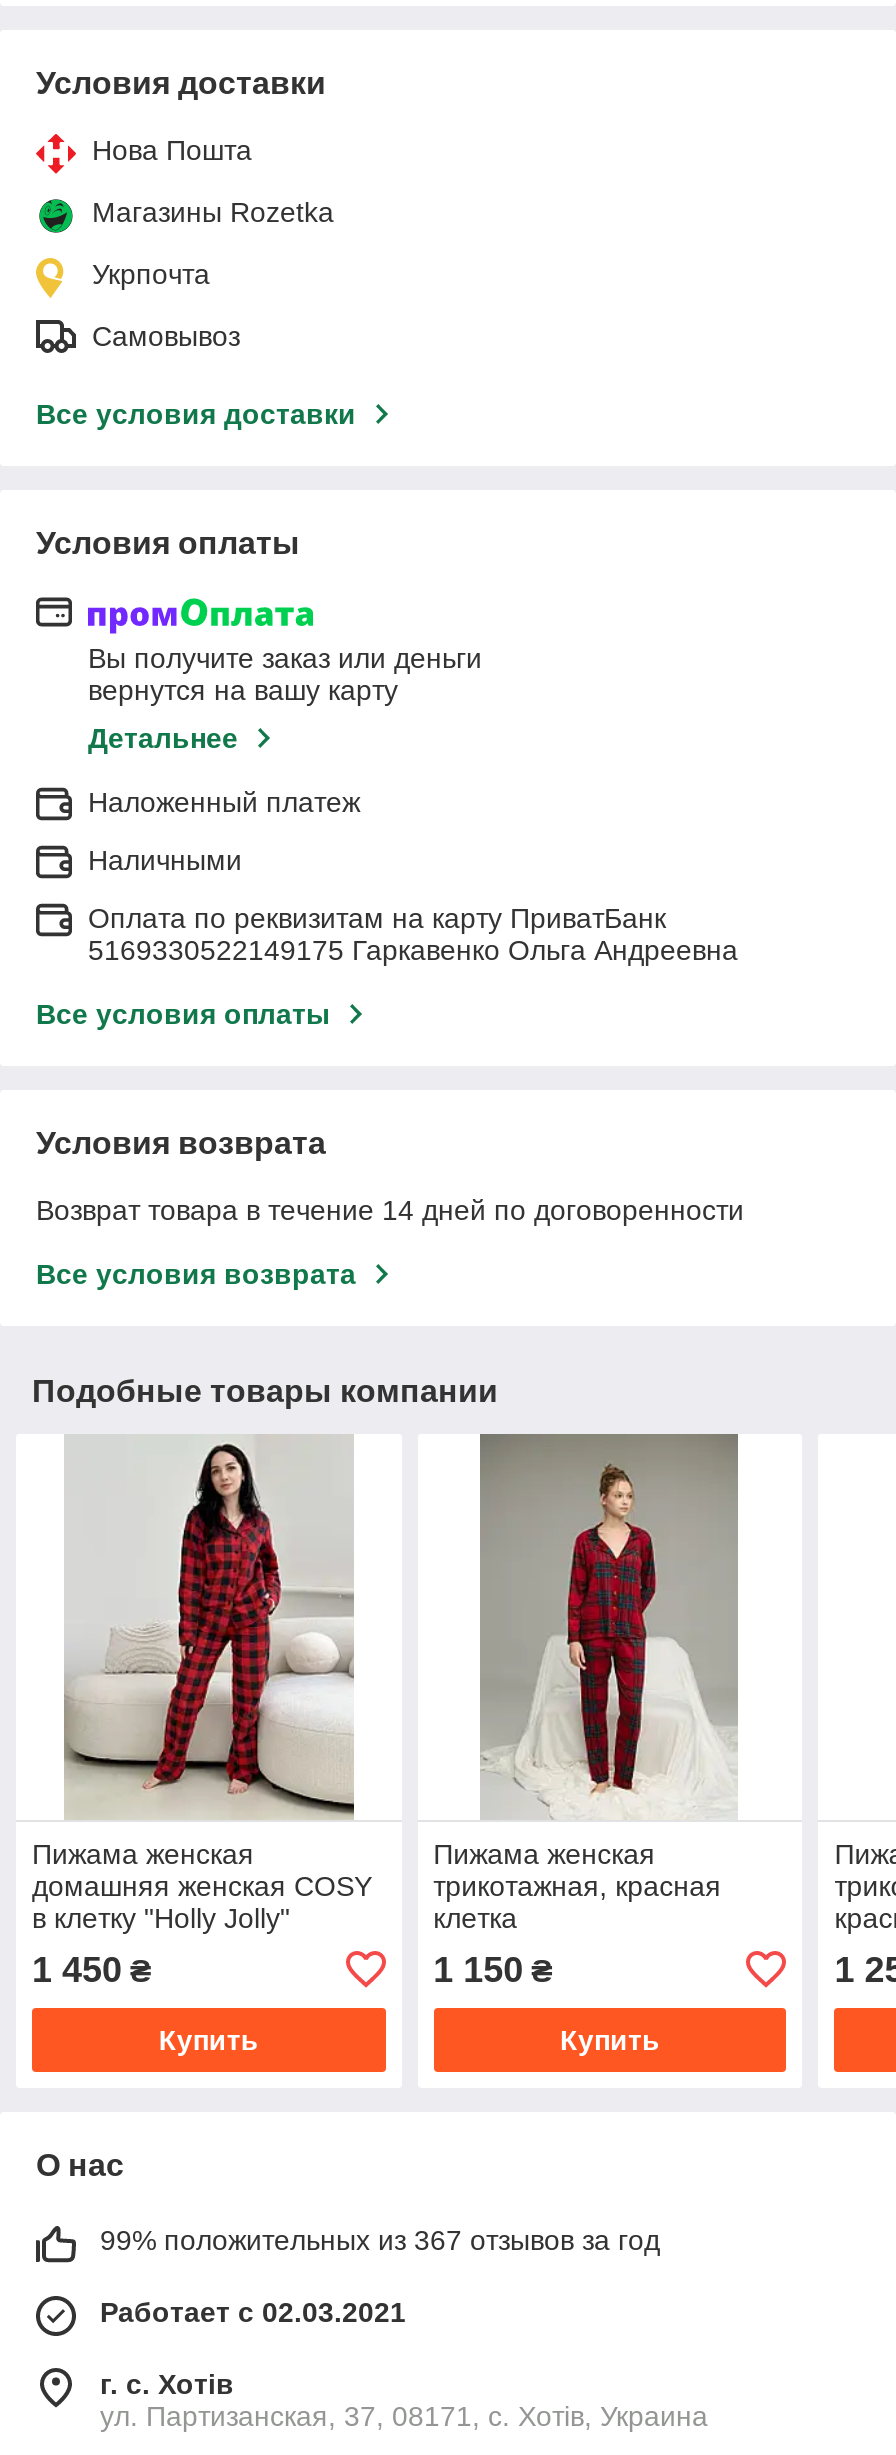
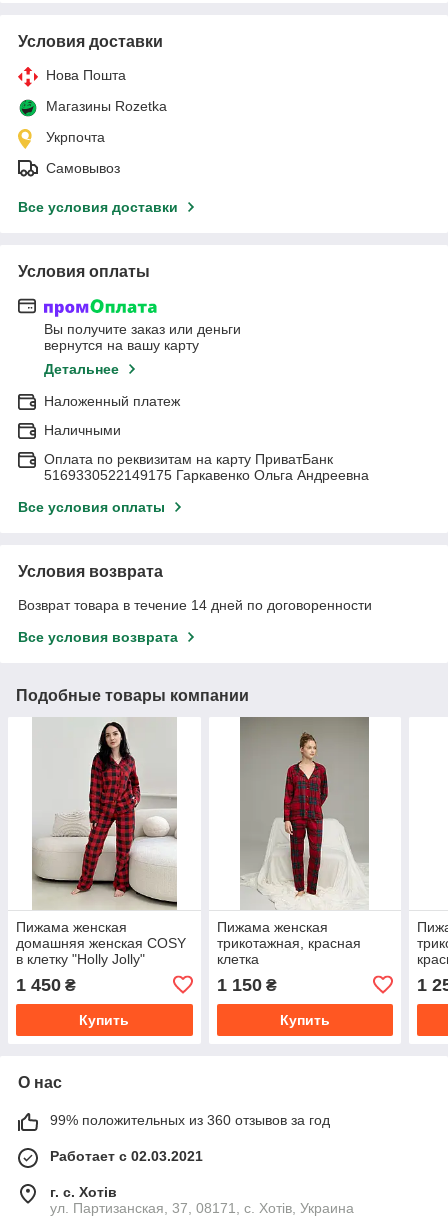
- 99% положительных из 367 отзывов за год
+ 99% положительных из 360 отзывов за год
